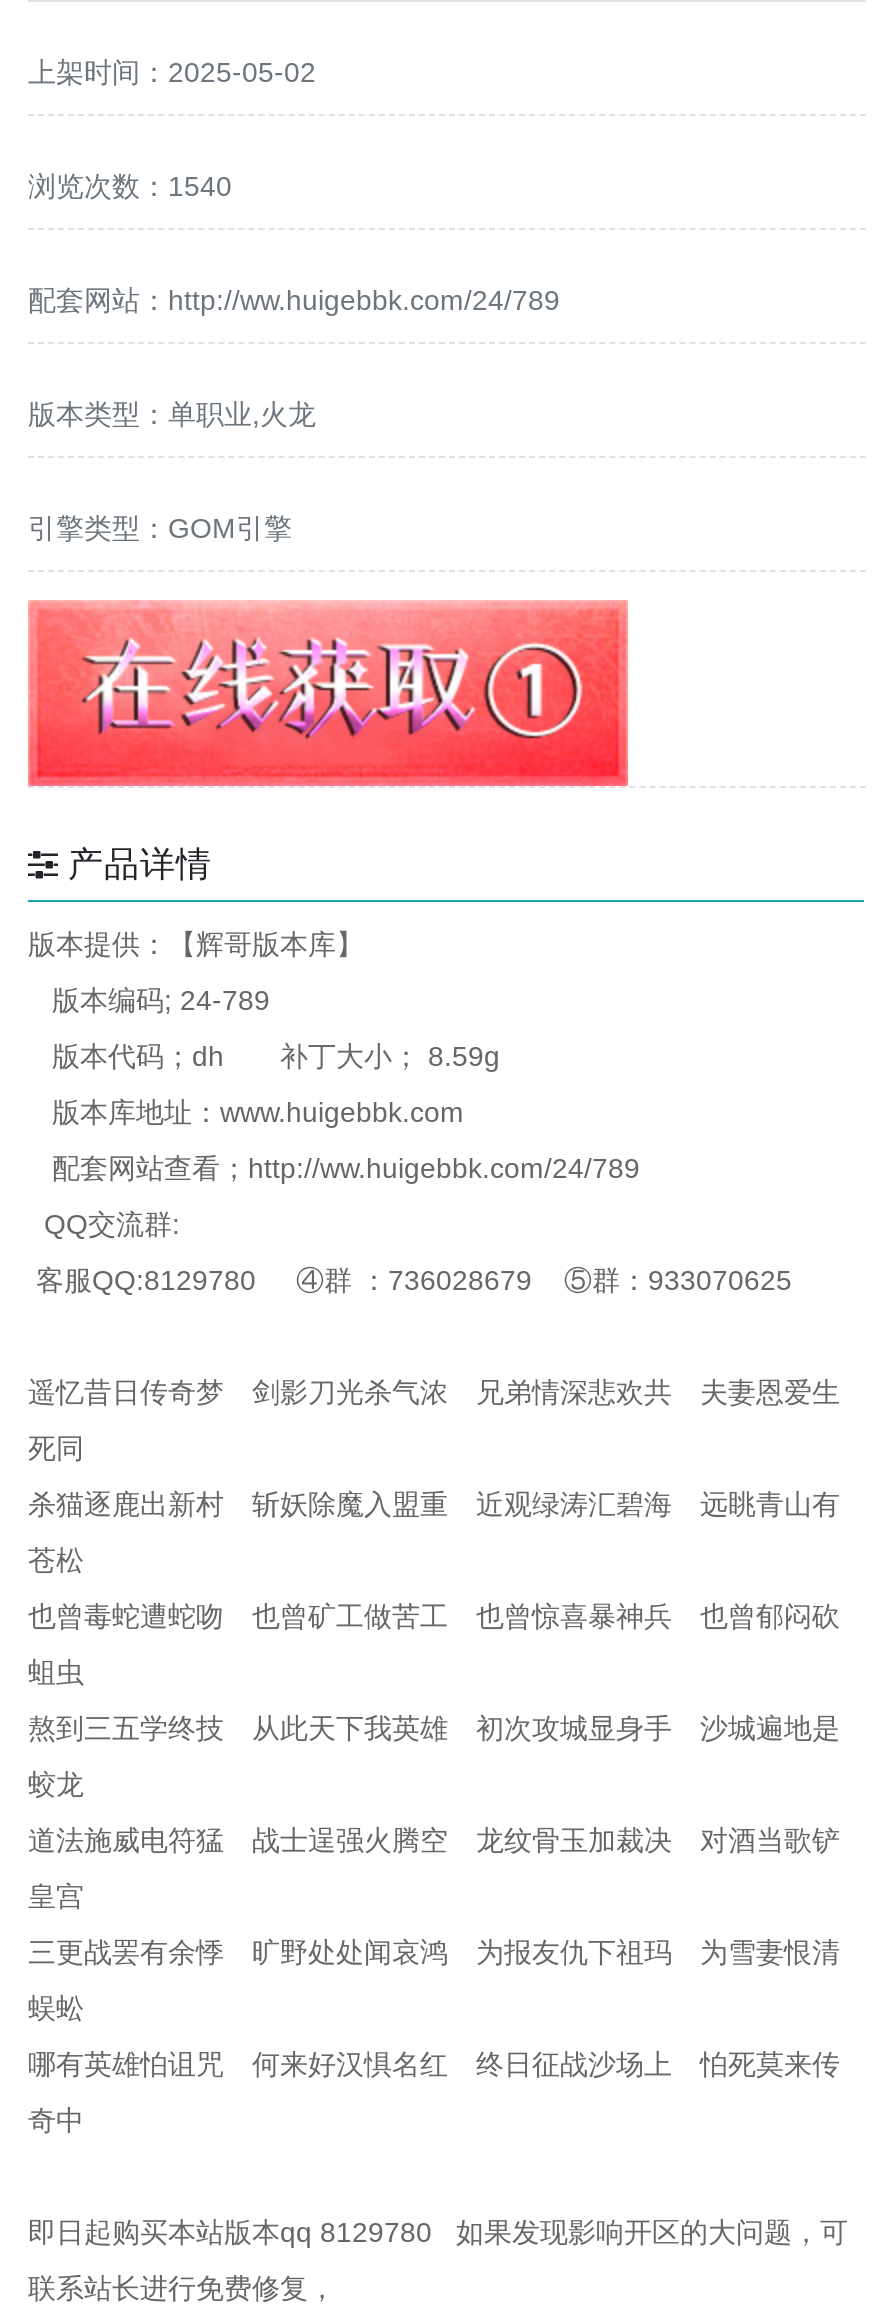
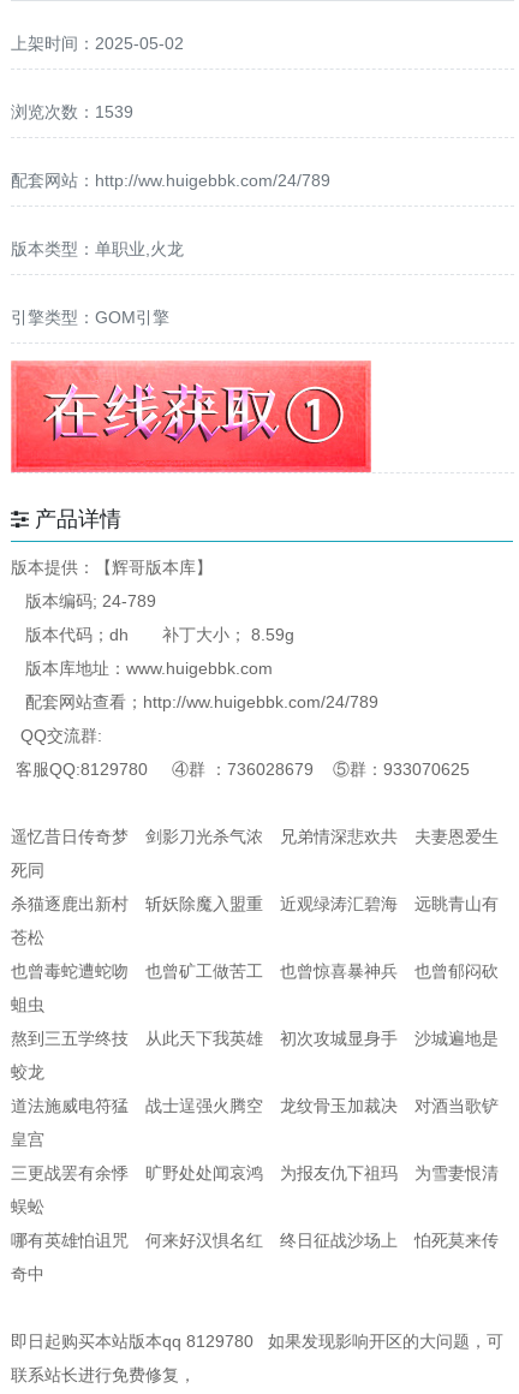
- 浏览次数：1540
+ 浏览次数：1539
